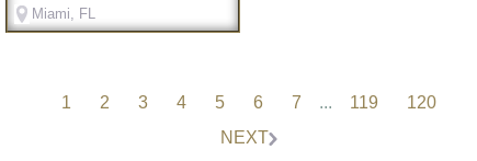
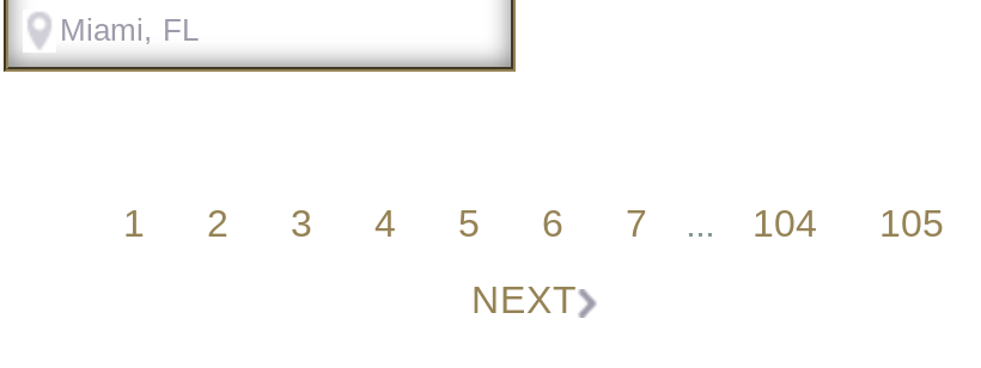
- 119
+ 104

- 120
+ 105
